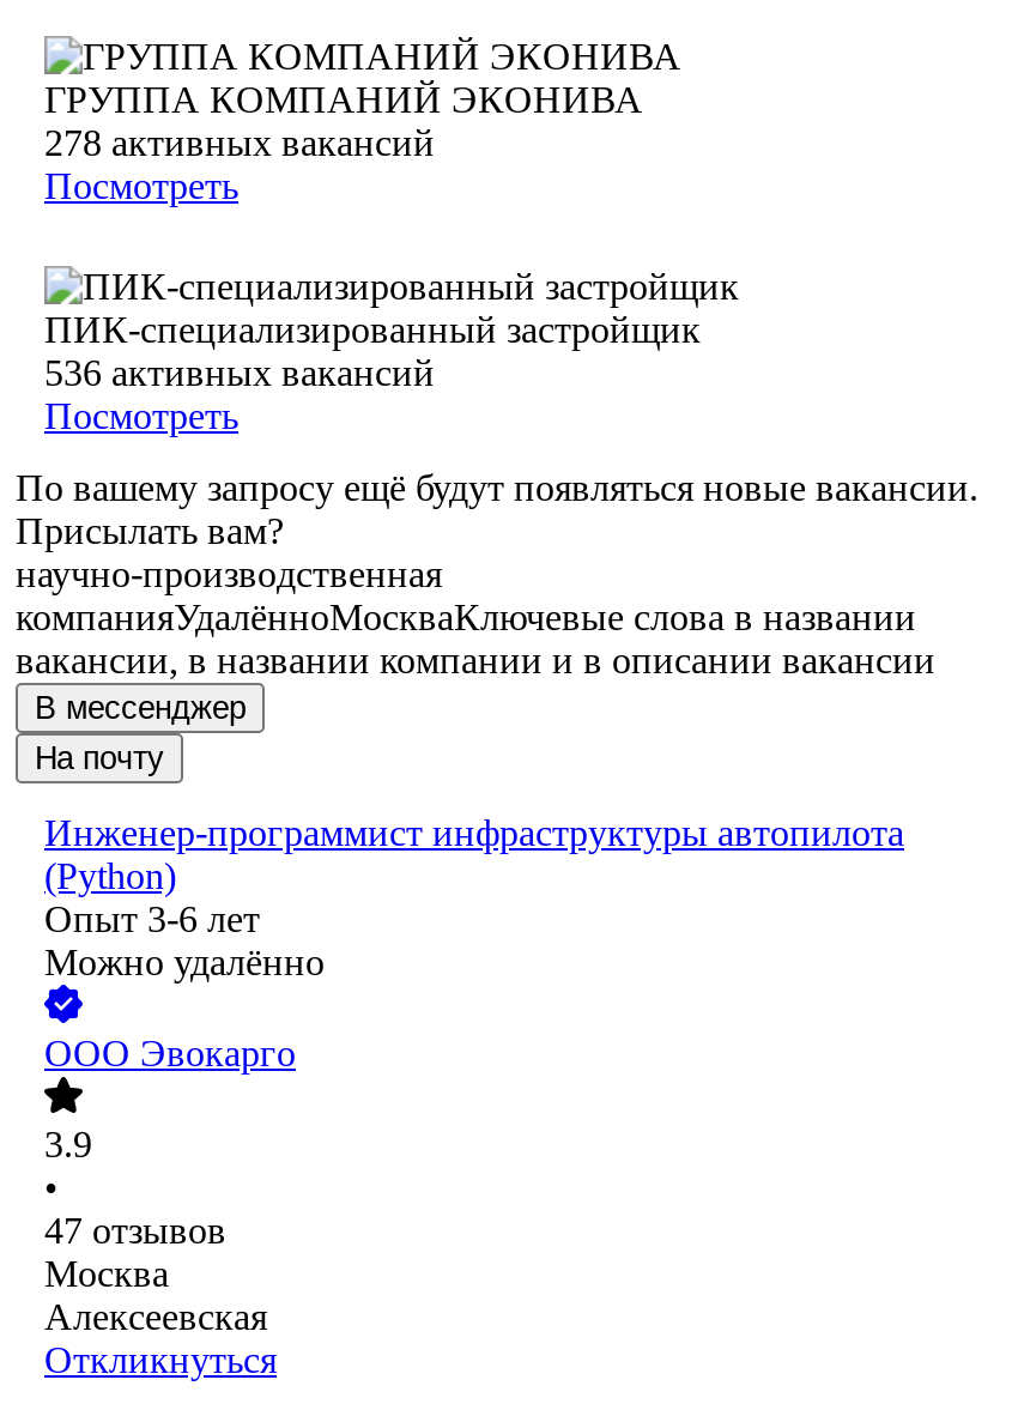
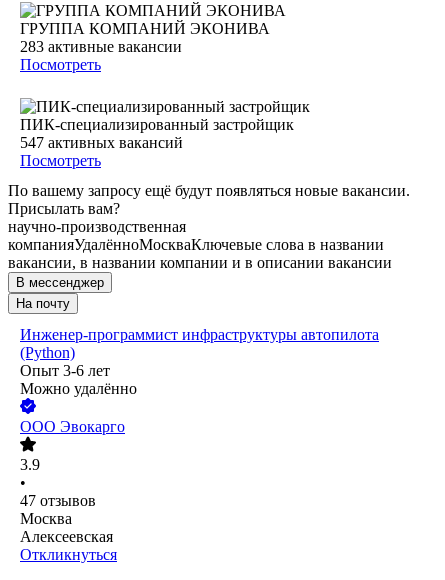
- 278 активных вакансий
+ 283 активные вакансии

- 536 активных вакансий
+ 547 активных вакансий
